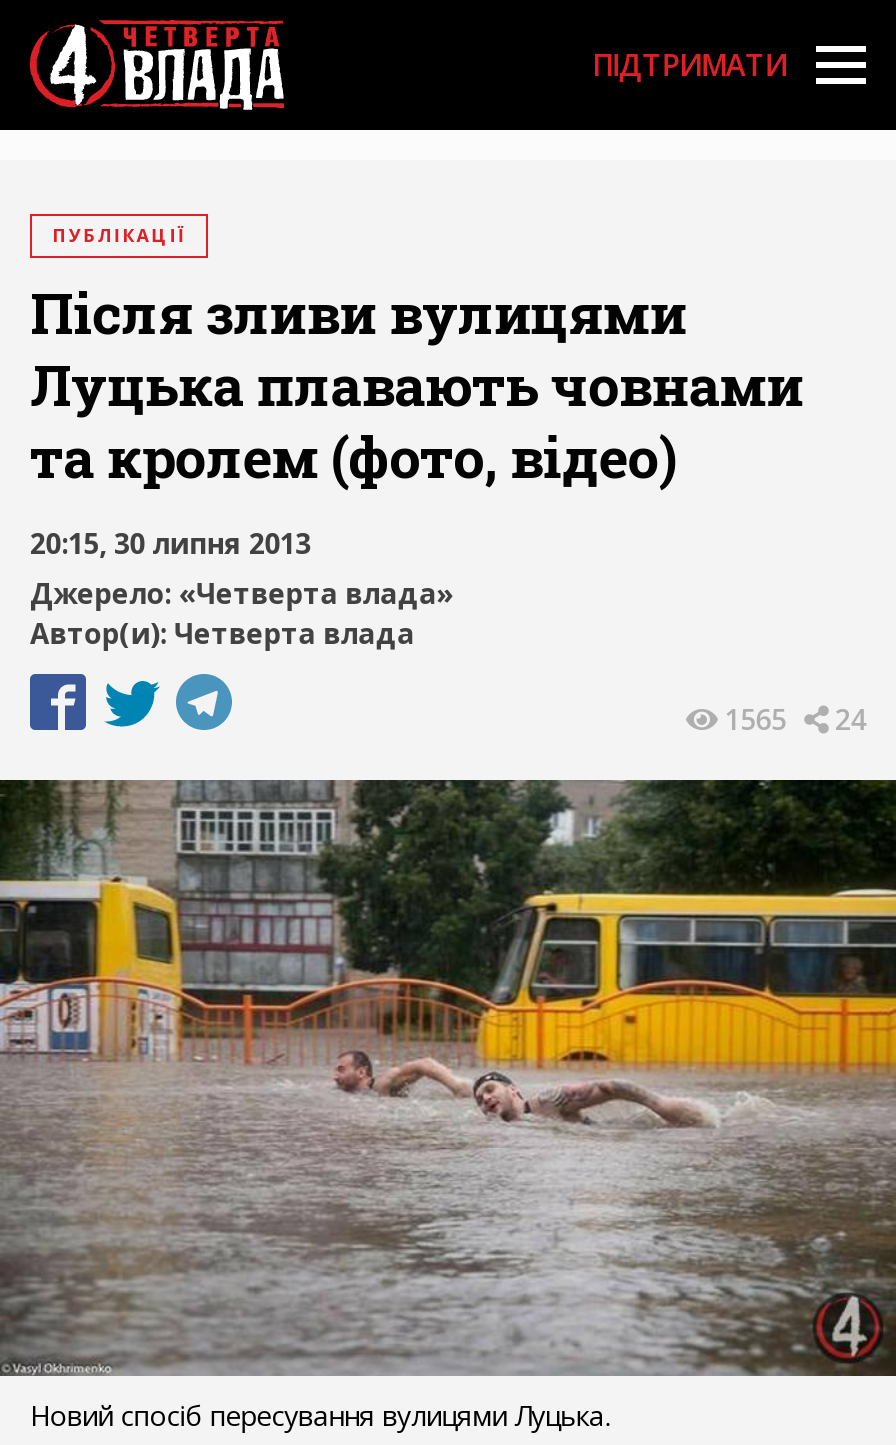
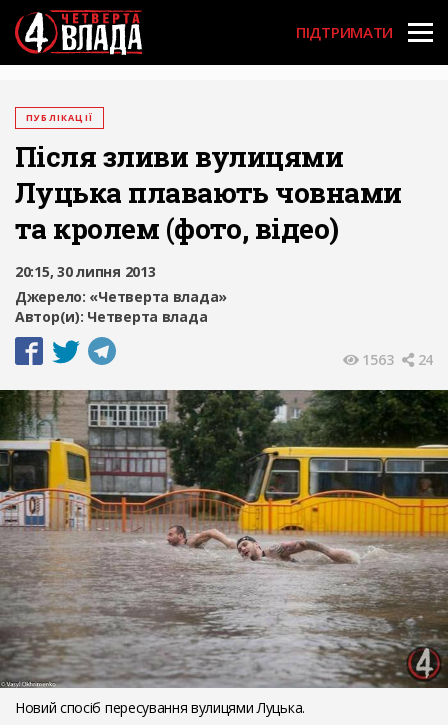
- 1565 24
+ 1563 24
